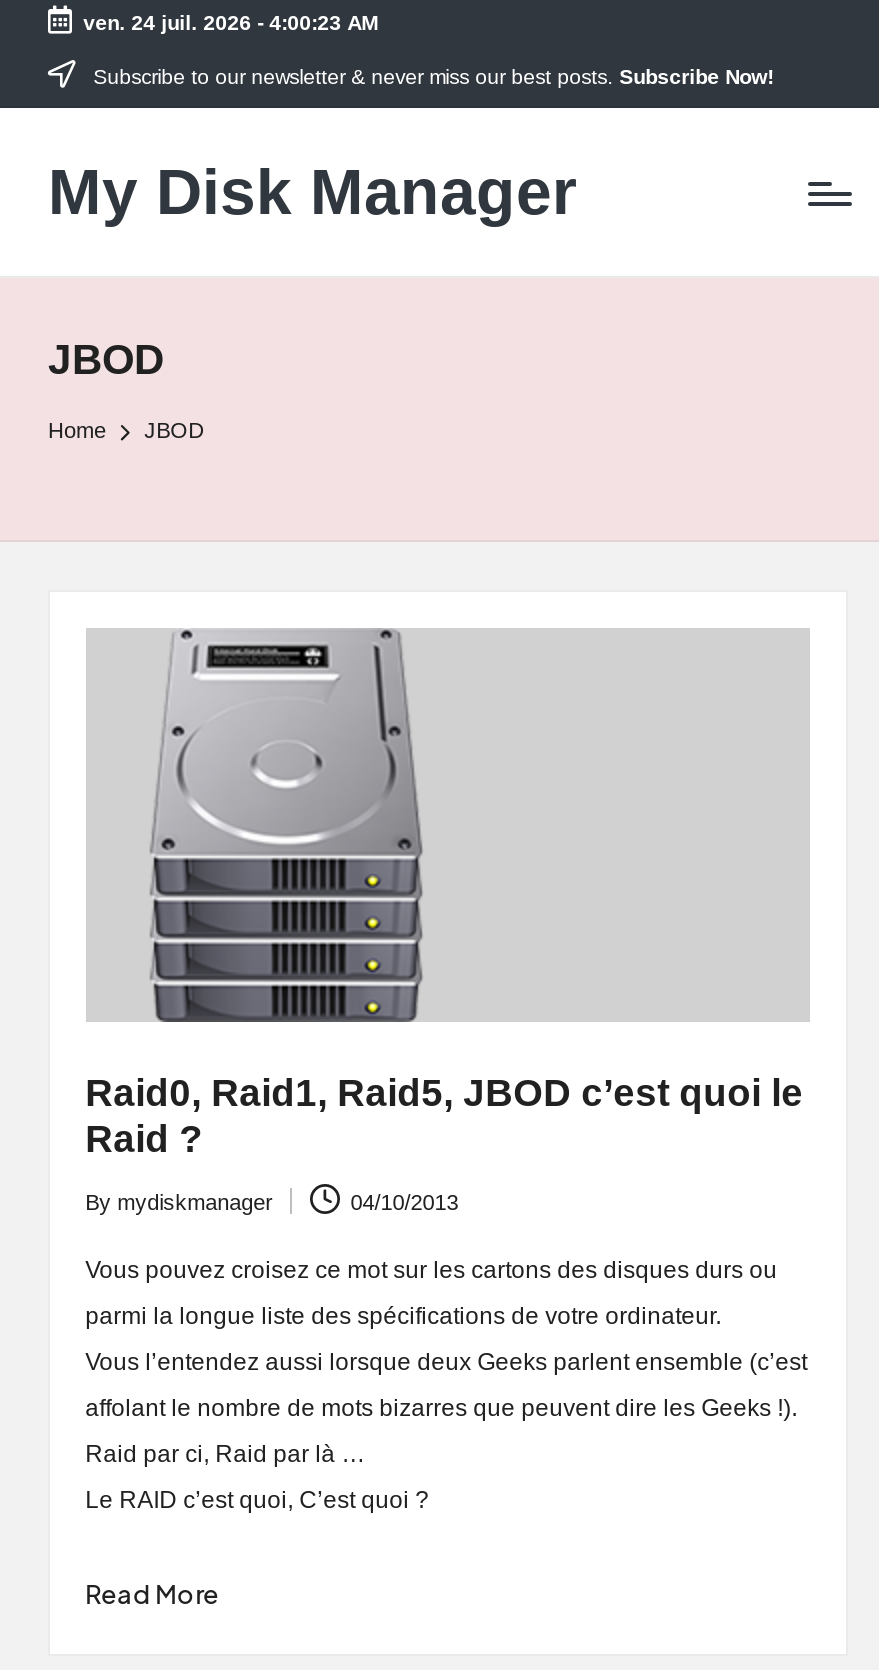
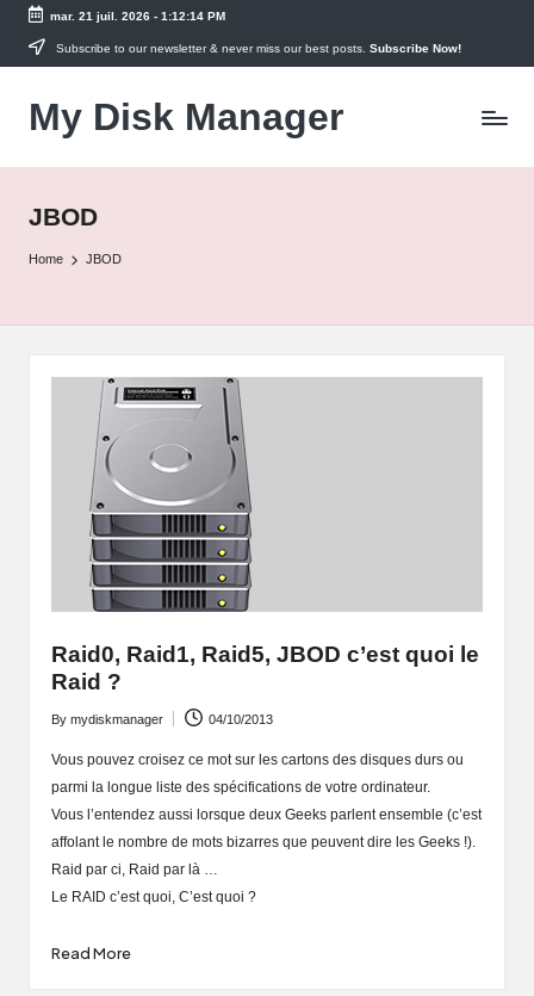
- ven. 24 juil. 2026 - 4:00:23 AM
+ mar. 21 juil. 2026 - 1:12:14 PM
